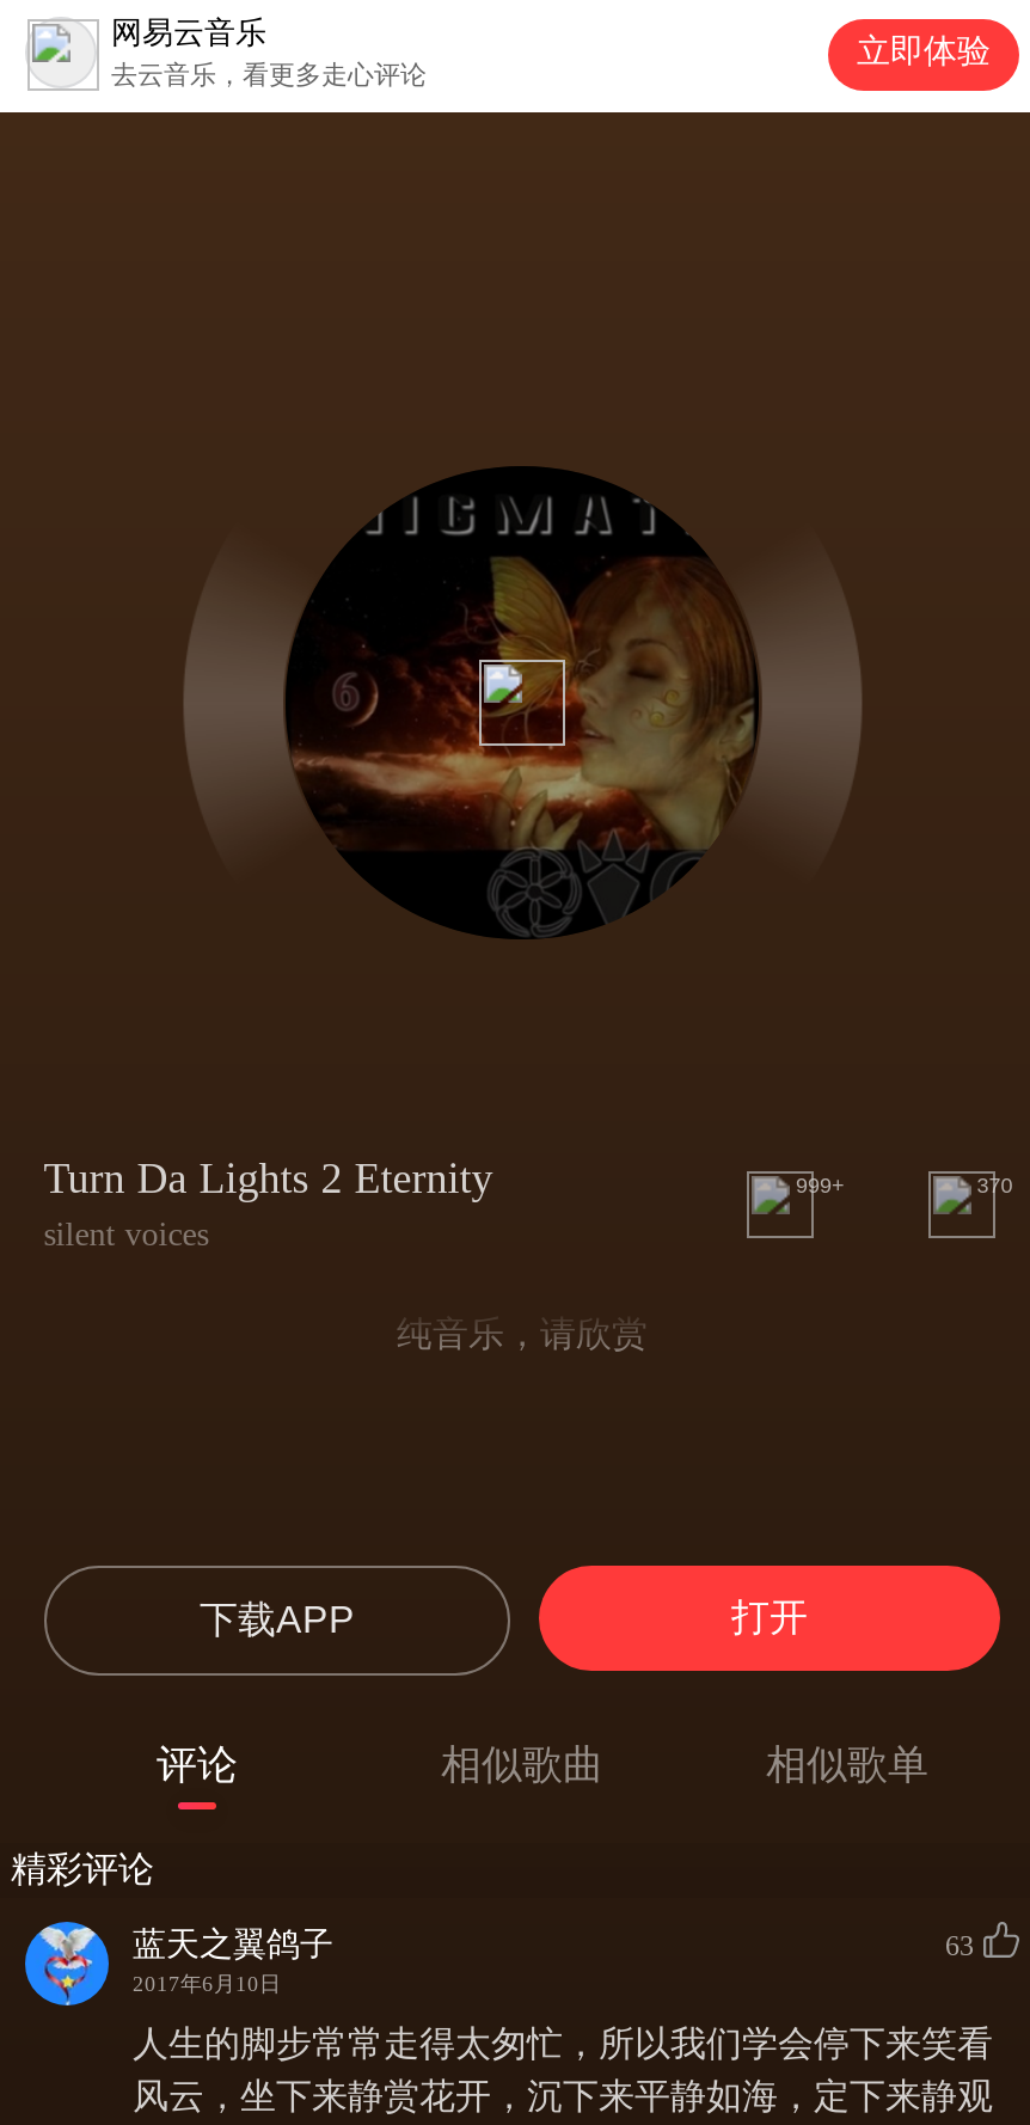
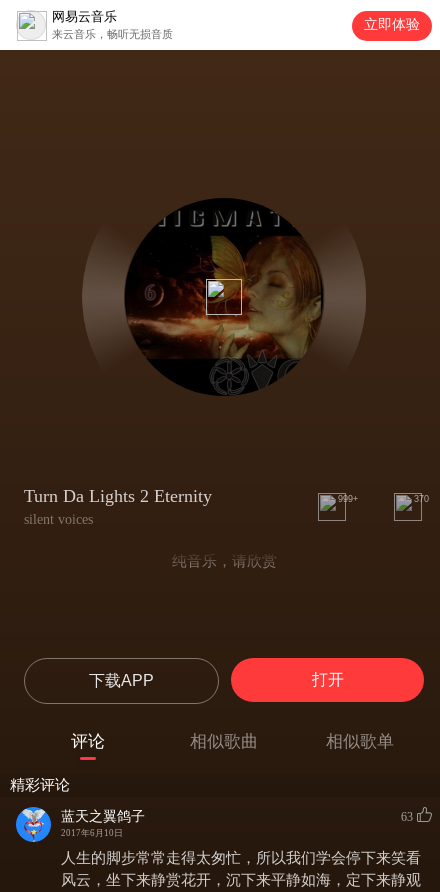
- 去云音乐，看更多走心评论
+ 来云音乐，畅听无损音质
